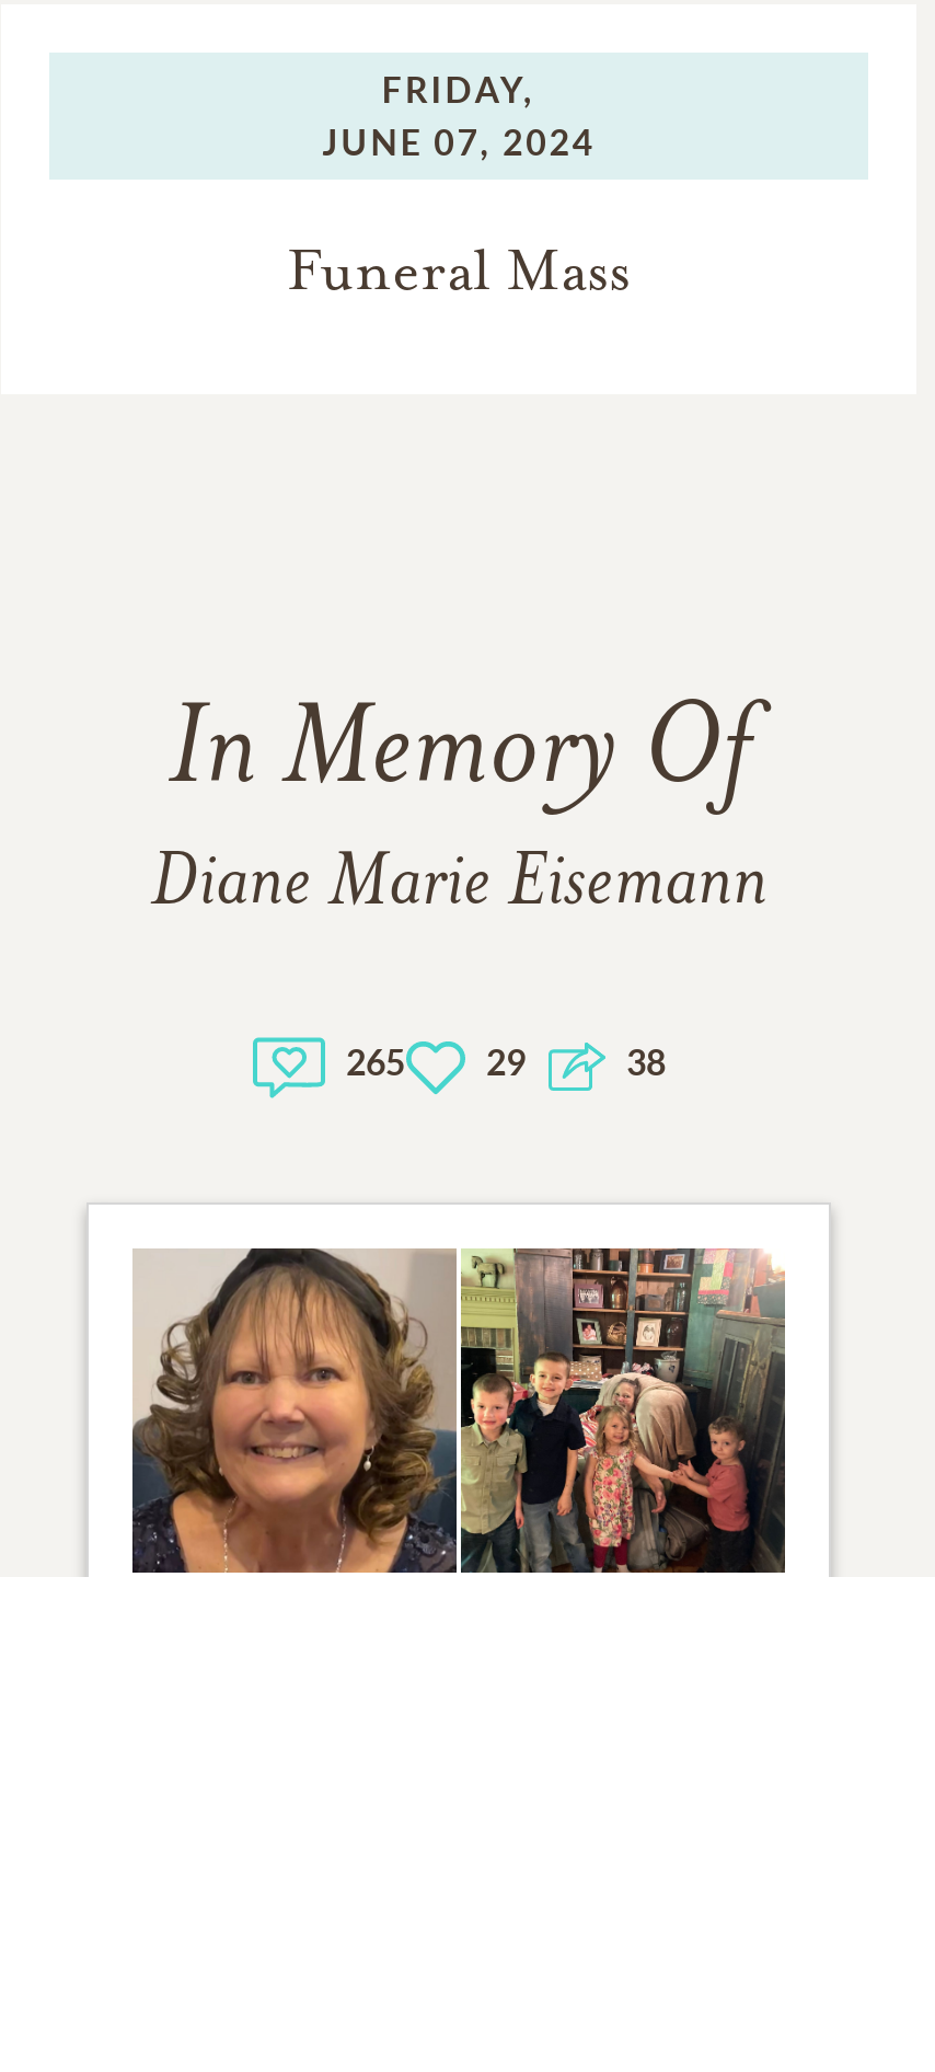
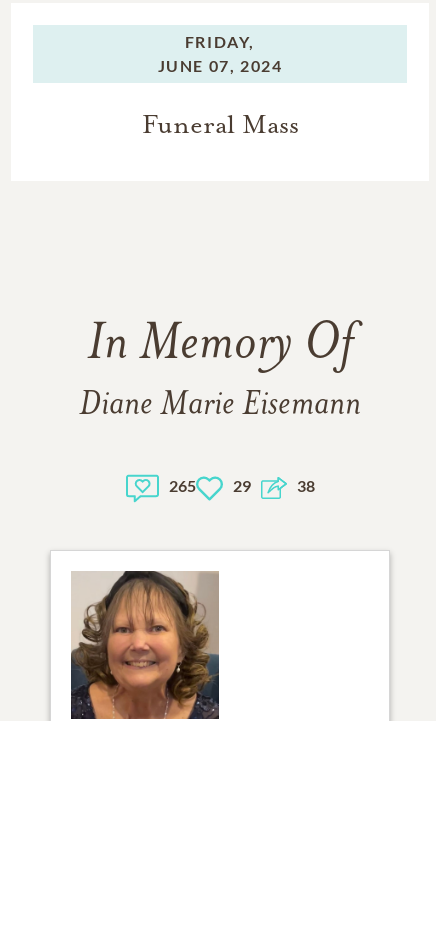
- [image]
